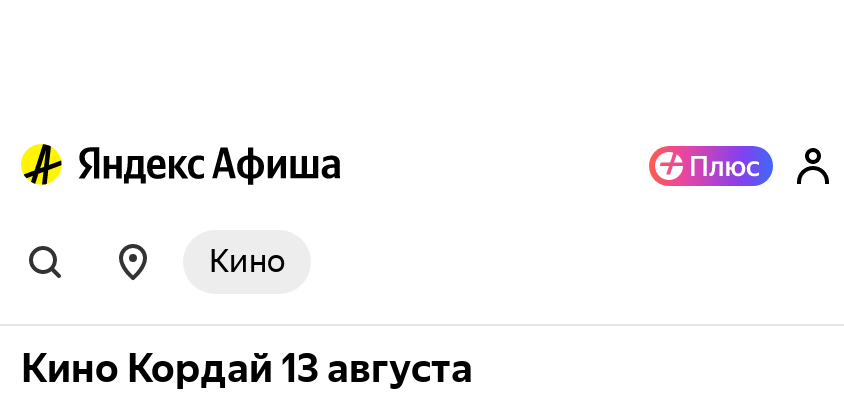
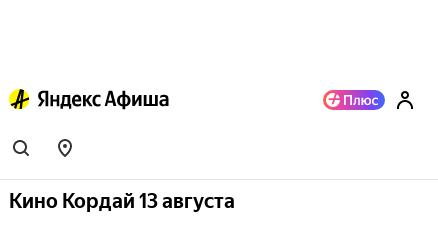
- Кино
